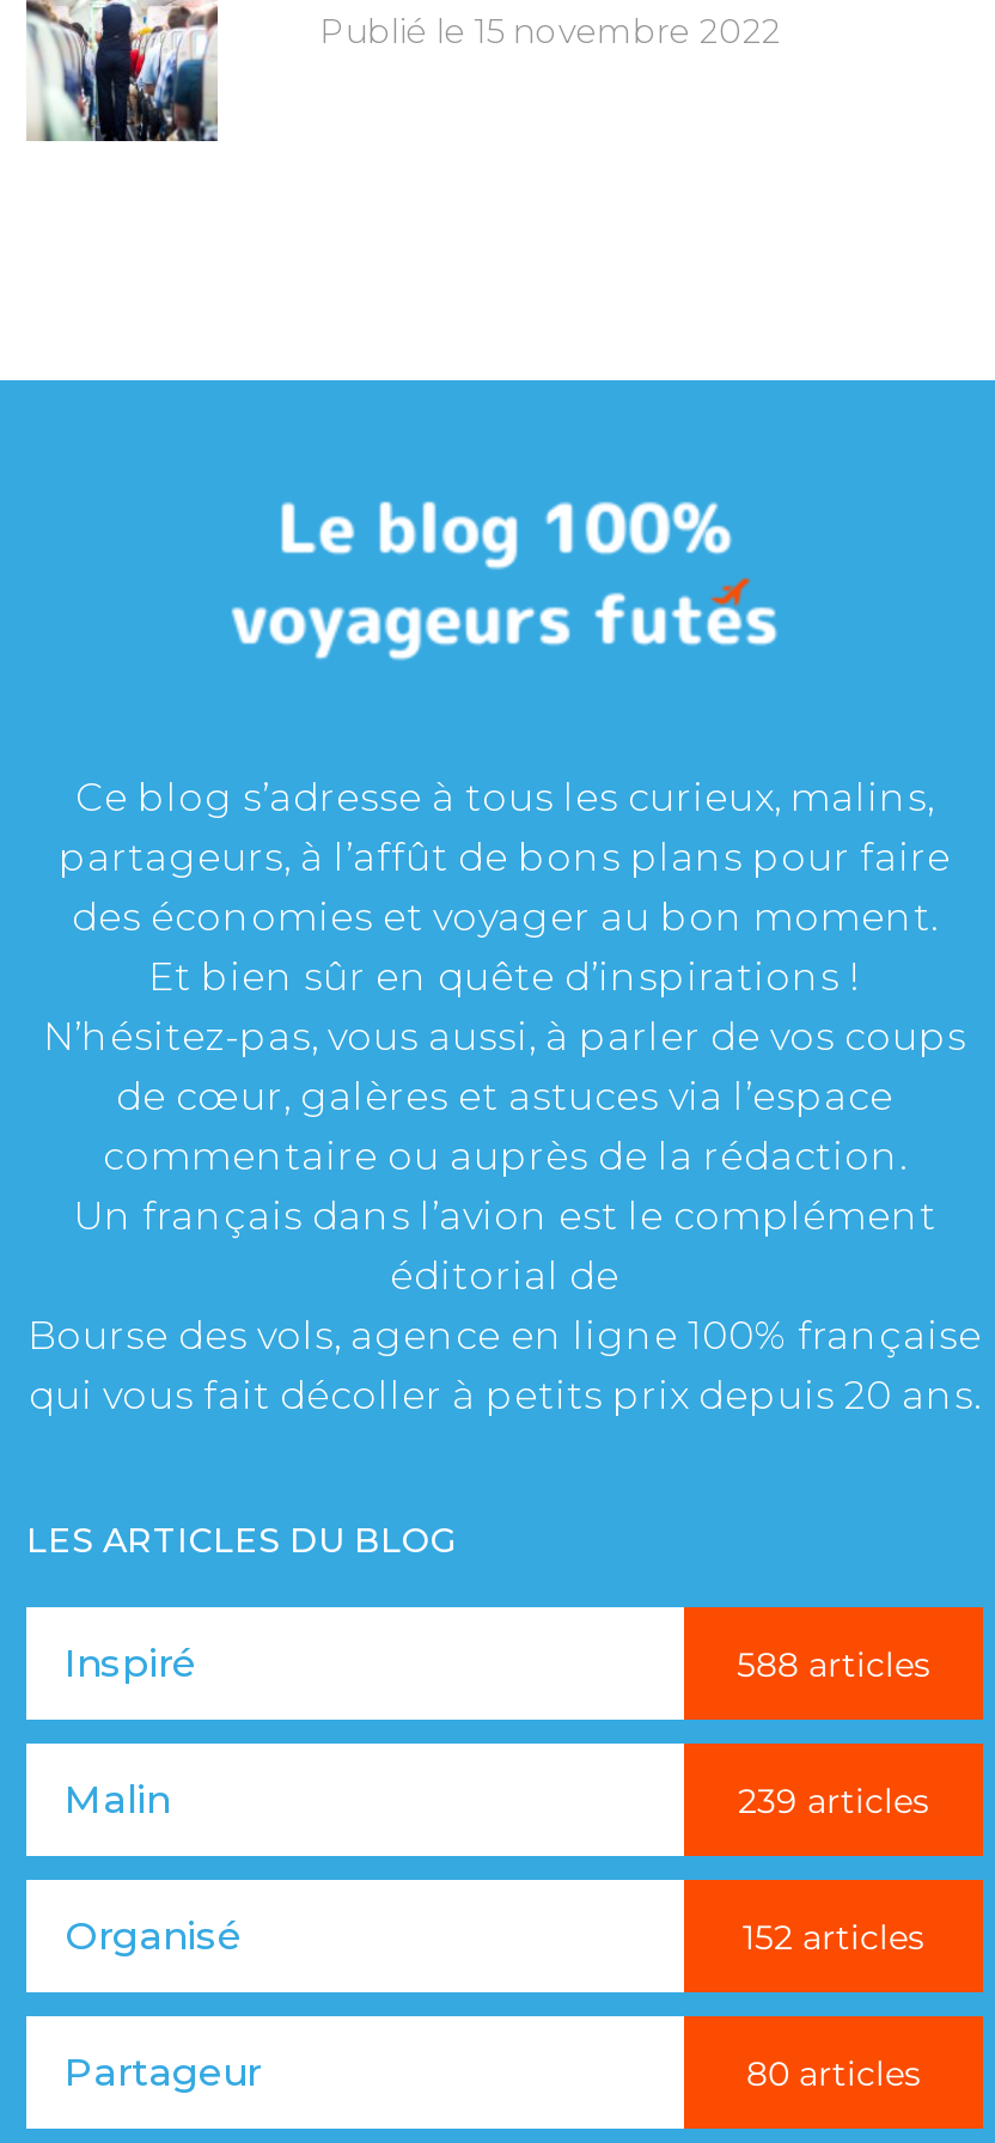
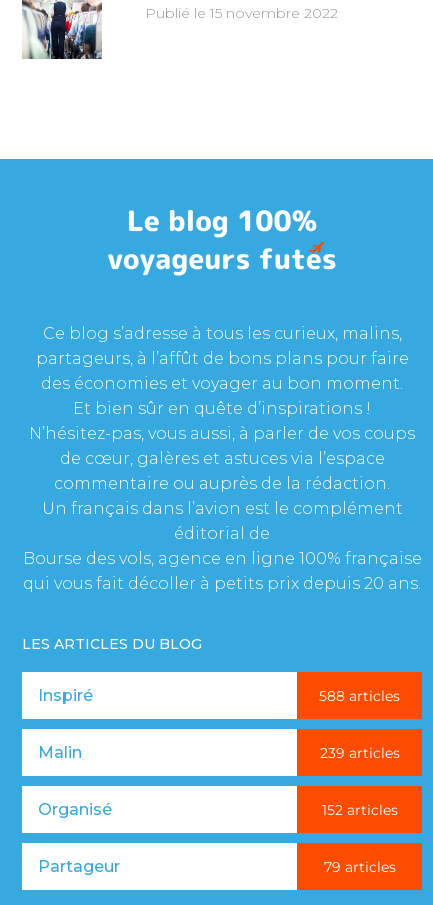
- 80 articles
+ 79 articles
